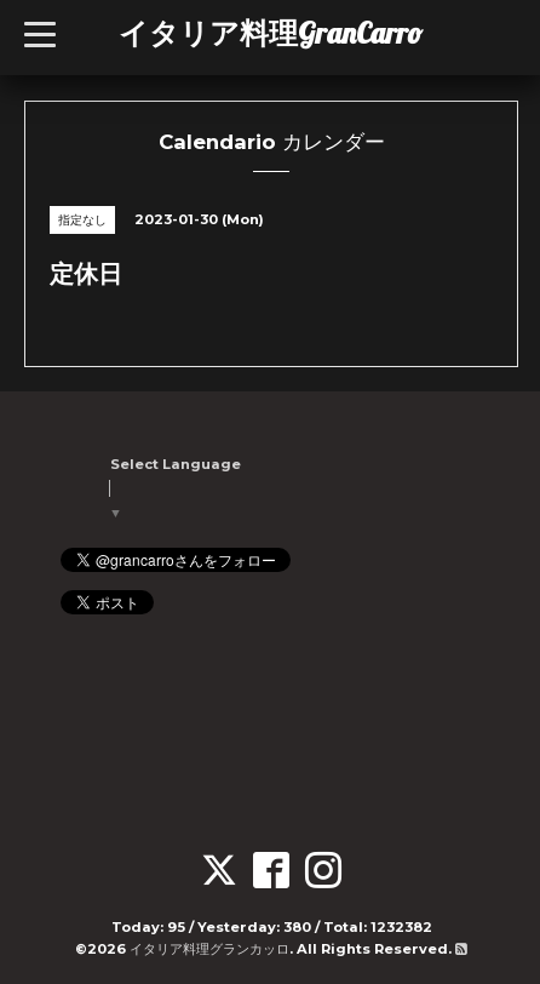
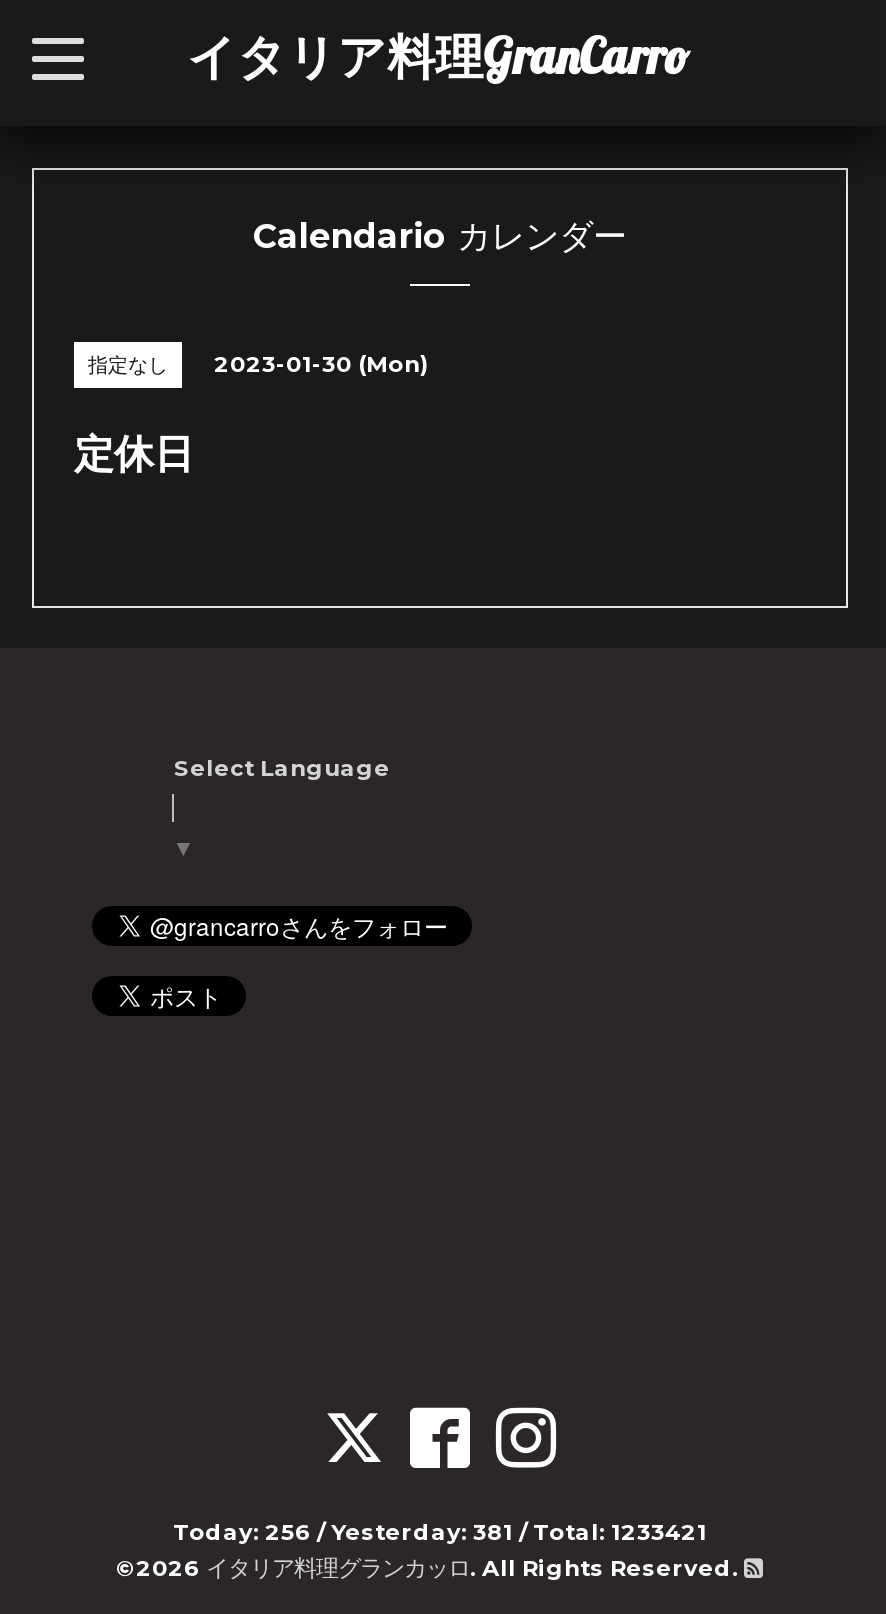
- Today: 95 / Yesterday: 380 / Total: 1232382
+ Today: 256 / Yesterday: 381 / Total: 1233421
